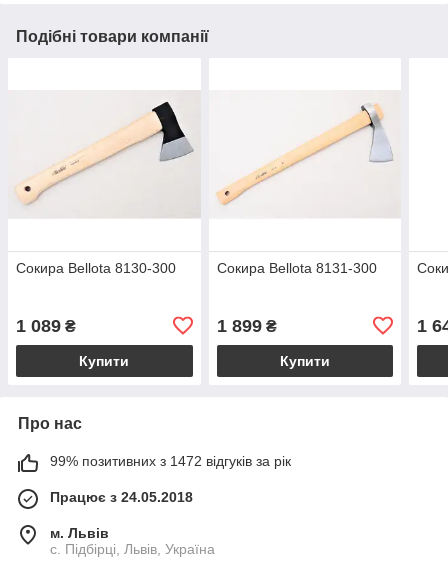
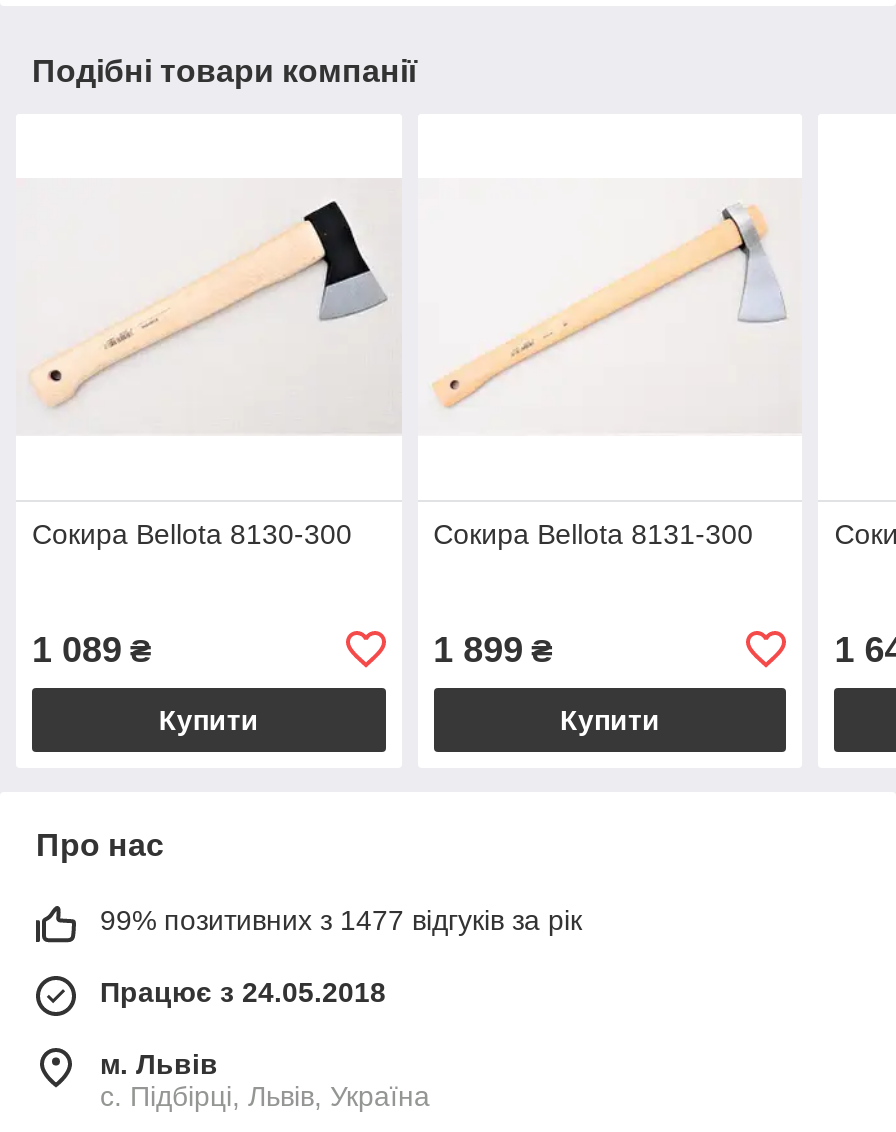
- 99% позитивних з 1472 відгуків за рік
+ 99% позитивних з 1477 відгуків за рік
